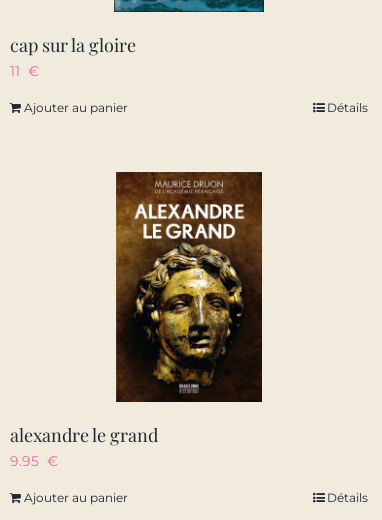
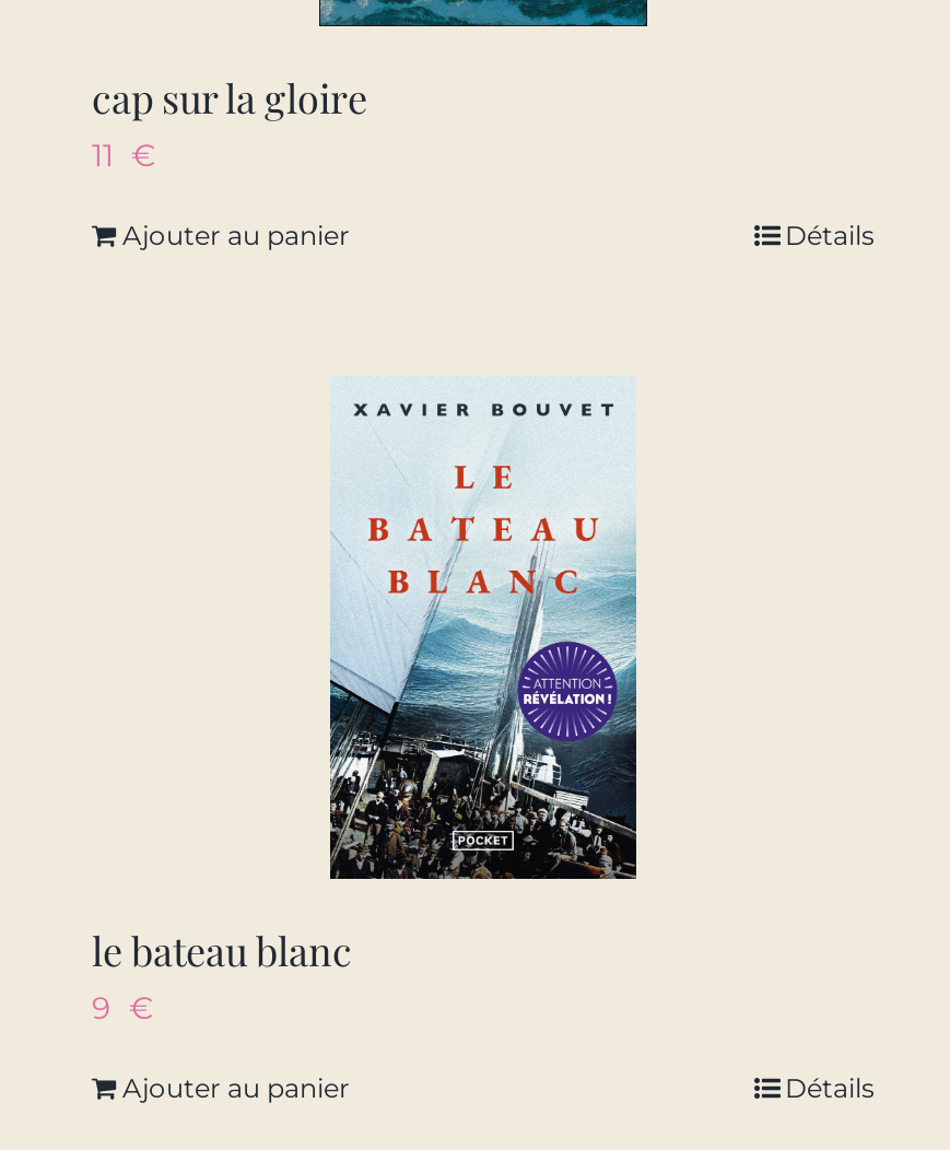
- [image]
- alexandre le grand
- 9.95 €
+ [image]
+ le bateau blanc
+ 9 €
